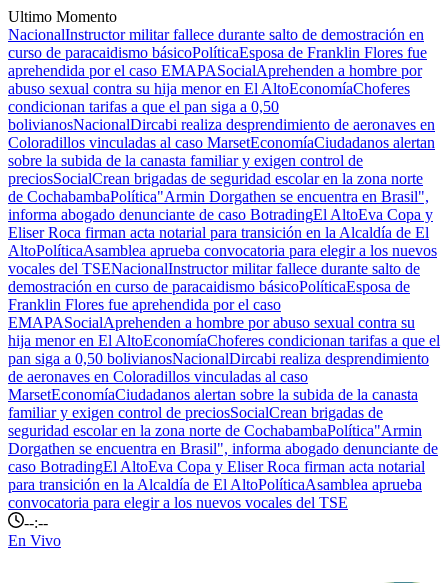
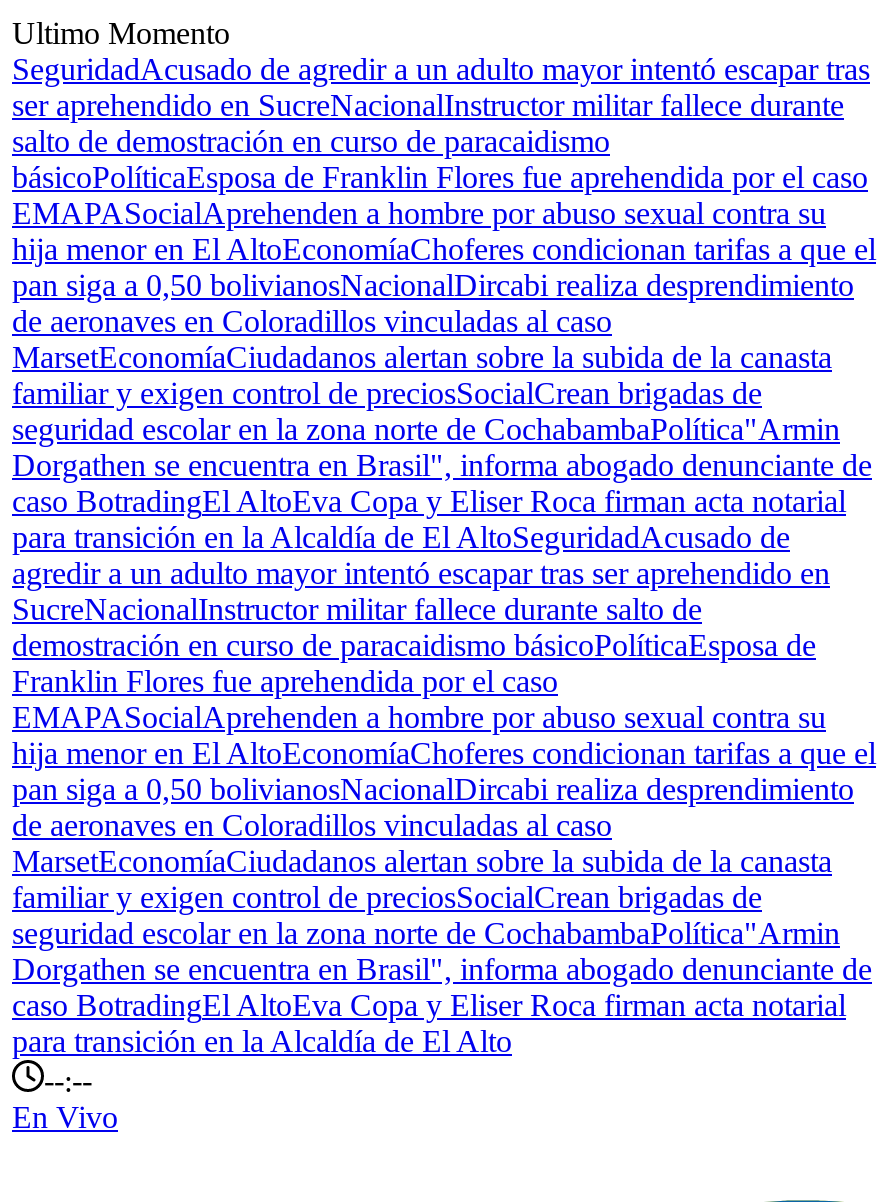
- NacionalInstructor militar fallece durante salto de demostración en
- curso de paracaidismo básicoPolíticaEsposa de Franklin Flores fue
- aprehendida por el caso EMAPASocialAprehenden a hombre por
- abuso sexual contra su hija menor en El AltoEconomíaChoferes
- condicionan tarifas a que el pan siga a 0,50
- bolivianosNacionalDircabi realiza desprendimiento de aeronaves en
- Coloradillos vinculadas al caso MarsetEconomíaCiudadanos alertan
- sobre la subida de la canasta familiar y exigen control de
- preciosSocialCrean brigadas de seguridad escolar en la zona norte
- de CochabambaPolítica"Armin Dorgathen se encuentra en Brasil",
- informa abogado denunciante de caso BotradingEl AltoEva Copa y
- Eliser Roca firman acta notarial para transición en la Alcaldía de El
- AltoPolíticaAsamblea aprueba convocatoria para elegir a los nuevos
- vocales del TSENacionalInstructor militar fallece durante salto de
+ SeguridadAcusado de agredir a un adulto mayor intentó escapar tras
+ ser aprehendido en SucreNacionalInstructor militar fallece durante
+ salto de demostración en curso de paracaidismo
+ básicoPolíticaEsposa de Franklin Flores fue aprehendida por el caso
+ EMAPA SocialAprehenden a hombre por abuso sexual contra su
+ hija menor en El AltoEconomíaChoferes condicionan tarifas a que el
+ pan siga a 0,50 bolivianosNacionalDircabi realiza desprendimiento
+ de aeronaves en Coloradillos vinculadas al caso
+ MarsetEconomíaCiudadanos alertan sobre la subida de la canasta
+ familiar y exigen control de preciosSocialCrean brigadas de
+ seguridad escolar en la zona norte de CochabambaPolítica"Armin
+ Dorgathen se encuentra en Brasil", informa abogado denunciante de
+ caso BotradingEl AltoEva Copa y Eliser Roca firman acta notarial
+ para transición en la Alcaldía de El AltoSeguridadAcusado de
+ agredir a un adulto mayor intentó escapar tras ser aprehendido en
+ SucreNacionalInstructor militar fallece durante salto de

moved down: demostración en curso de paracaidismo básicoPolíticaEsposa de | Franklin Flores fue aprehendida por el caso | EMAPA SocialAprehenden a hombre por abuso sexual contra su | ... | Dorgathen se encuentra en Brasil", informa abogado denunciante de | caso BotradingEl AltoEva Copa y Eliser Roca firman acta notarial

- para transición en la Alcaldía de El AltoPolíticaAsamblea aprueba
- convocatoria para elegir a los nuevos vocales del TSE
+ para transición en la Alcaldía de El Alto
